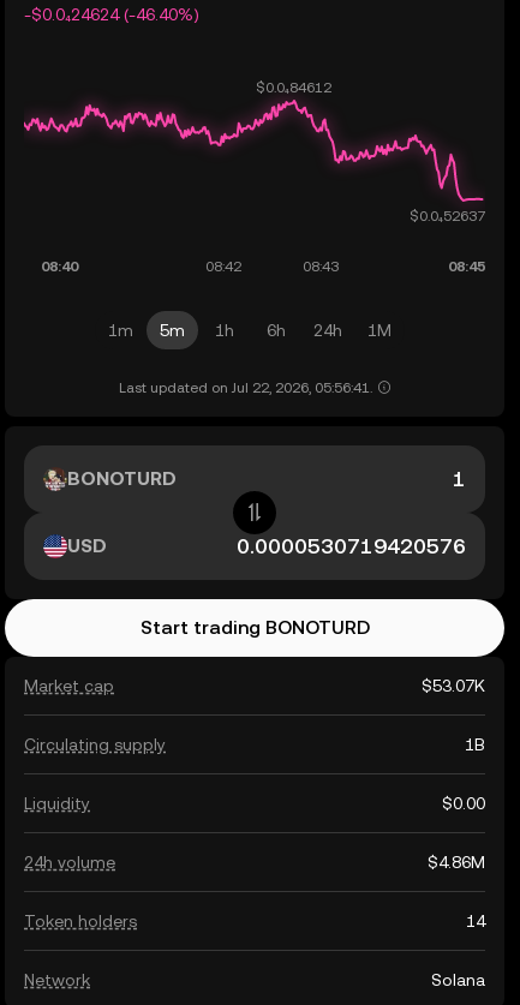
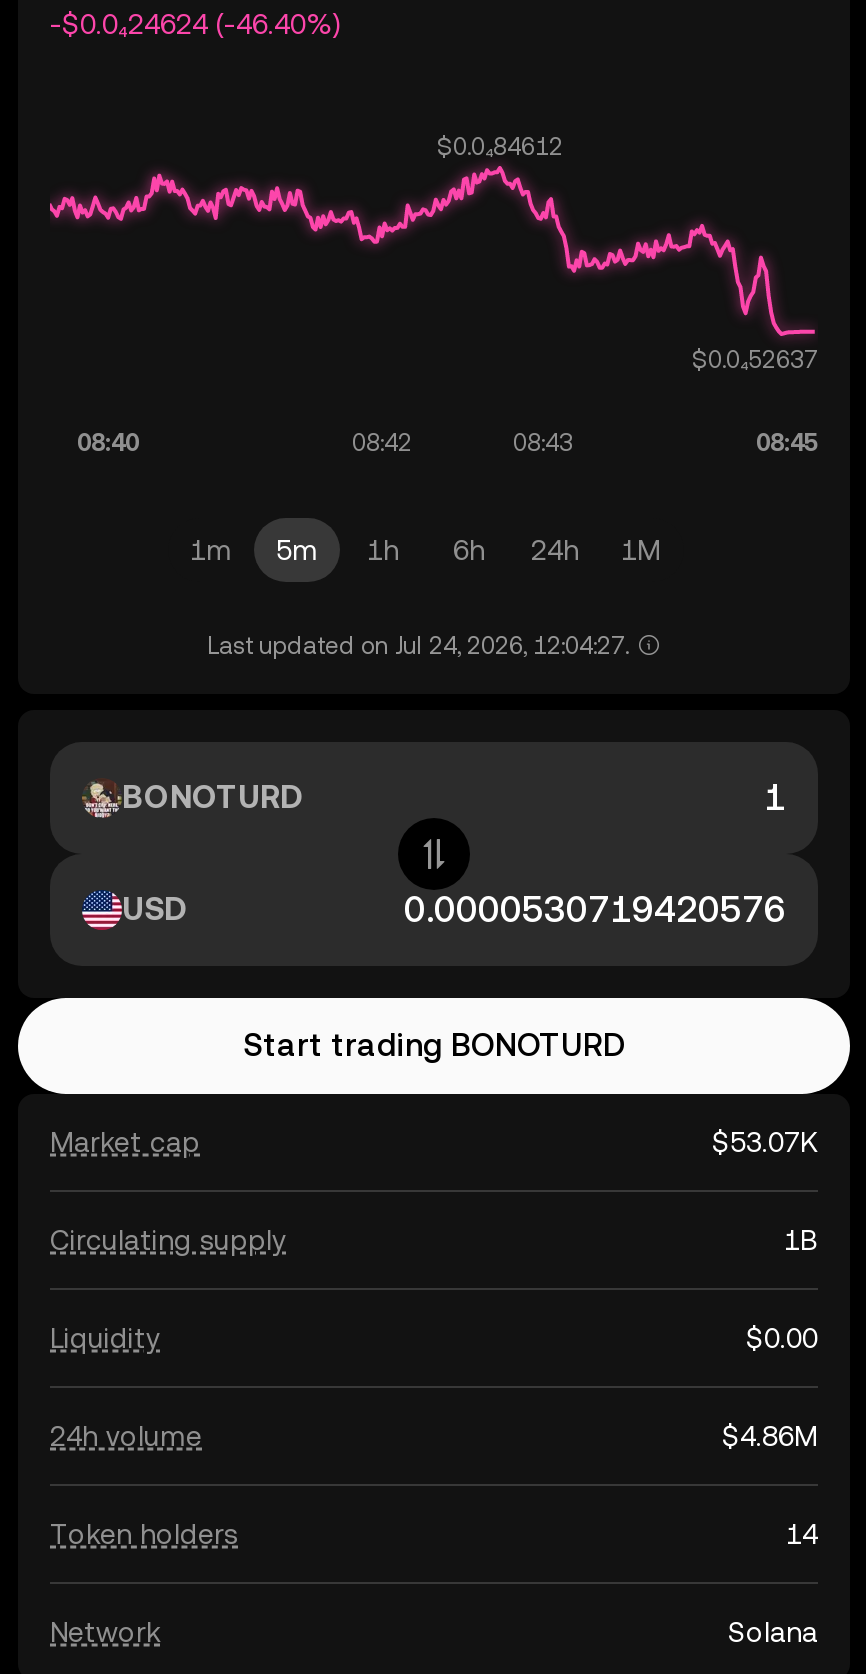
- Last updated on Jul 22, 2026, 05:56:41.
+ Last updated on Jul 24, 2026, 12:04:27.
